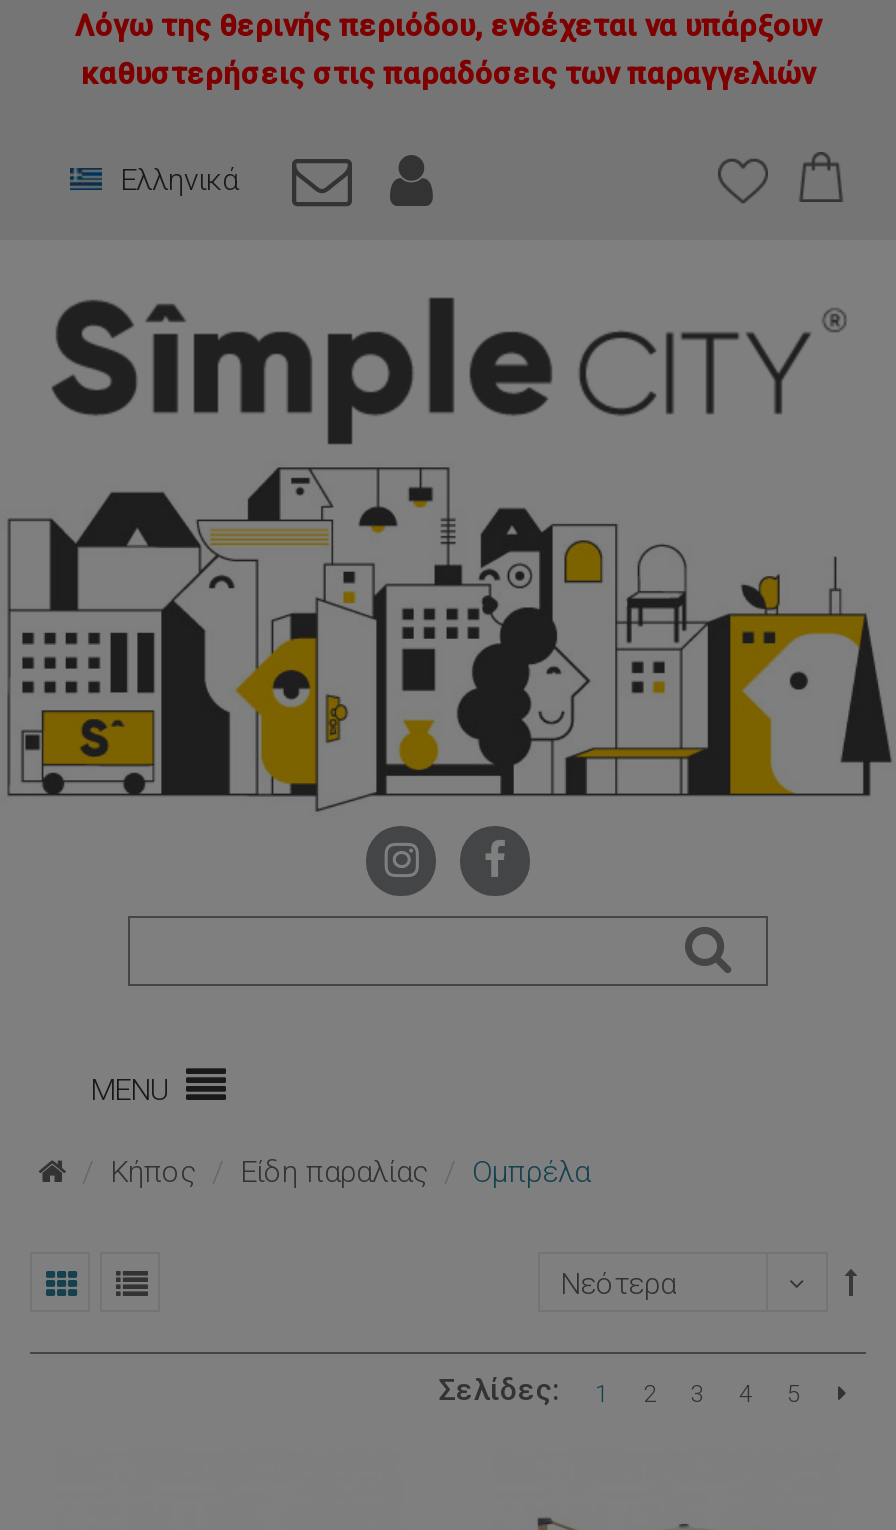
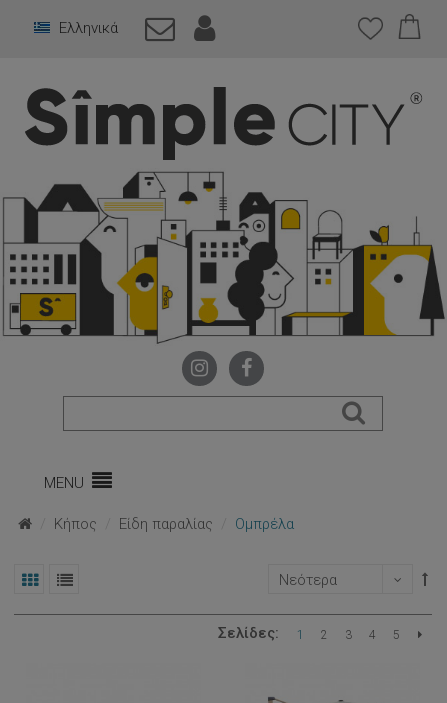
- Λόγω της θερινής περιόδου, ενδέχεται να υπάρξουν
- καθυστερήσεις στις παραδόσεις των παραγγελιών
